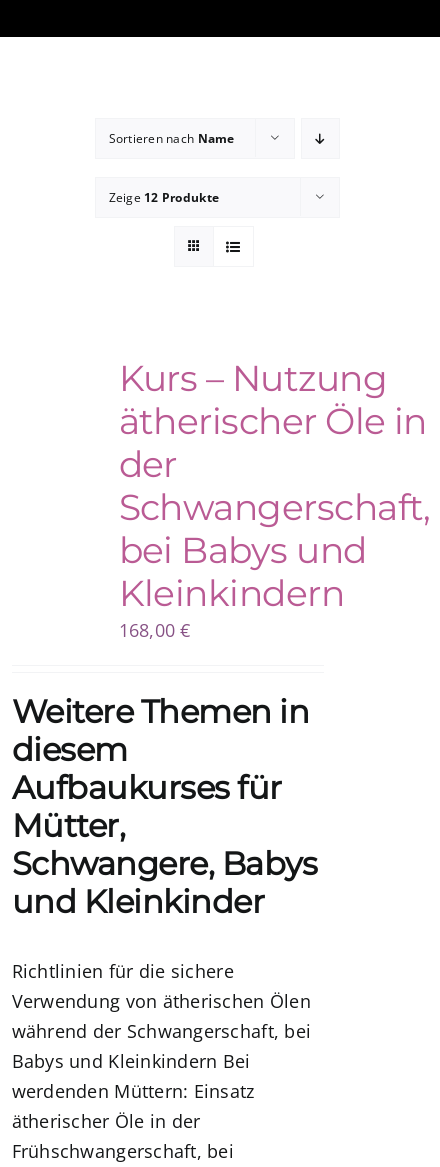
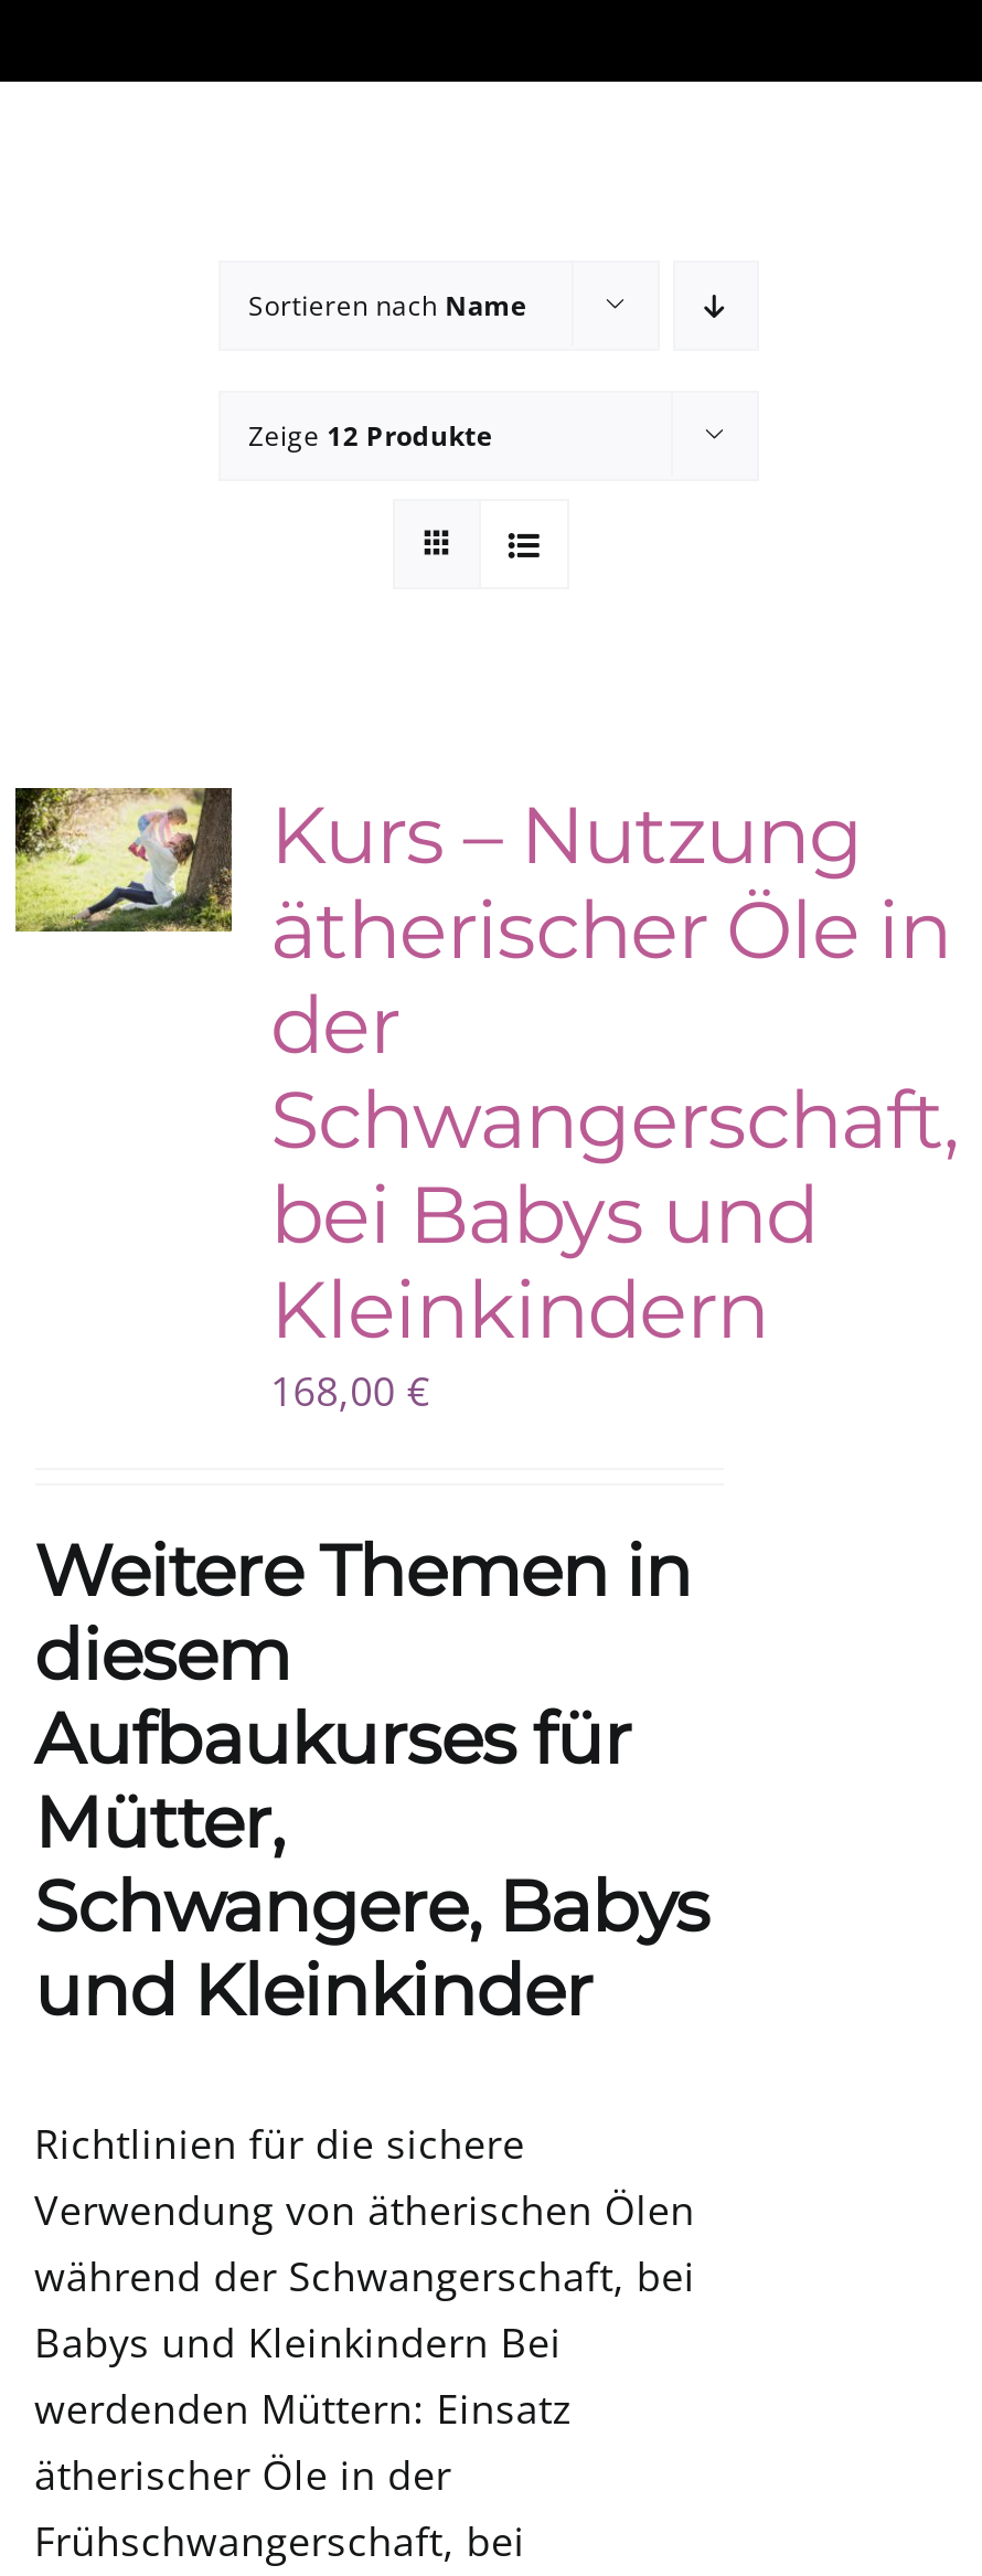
+ [image]
